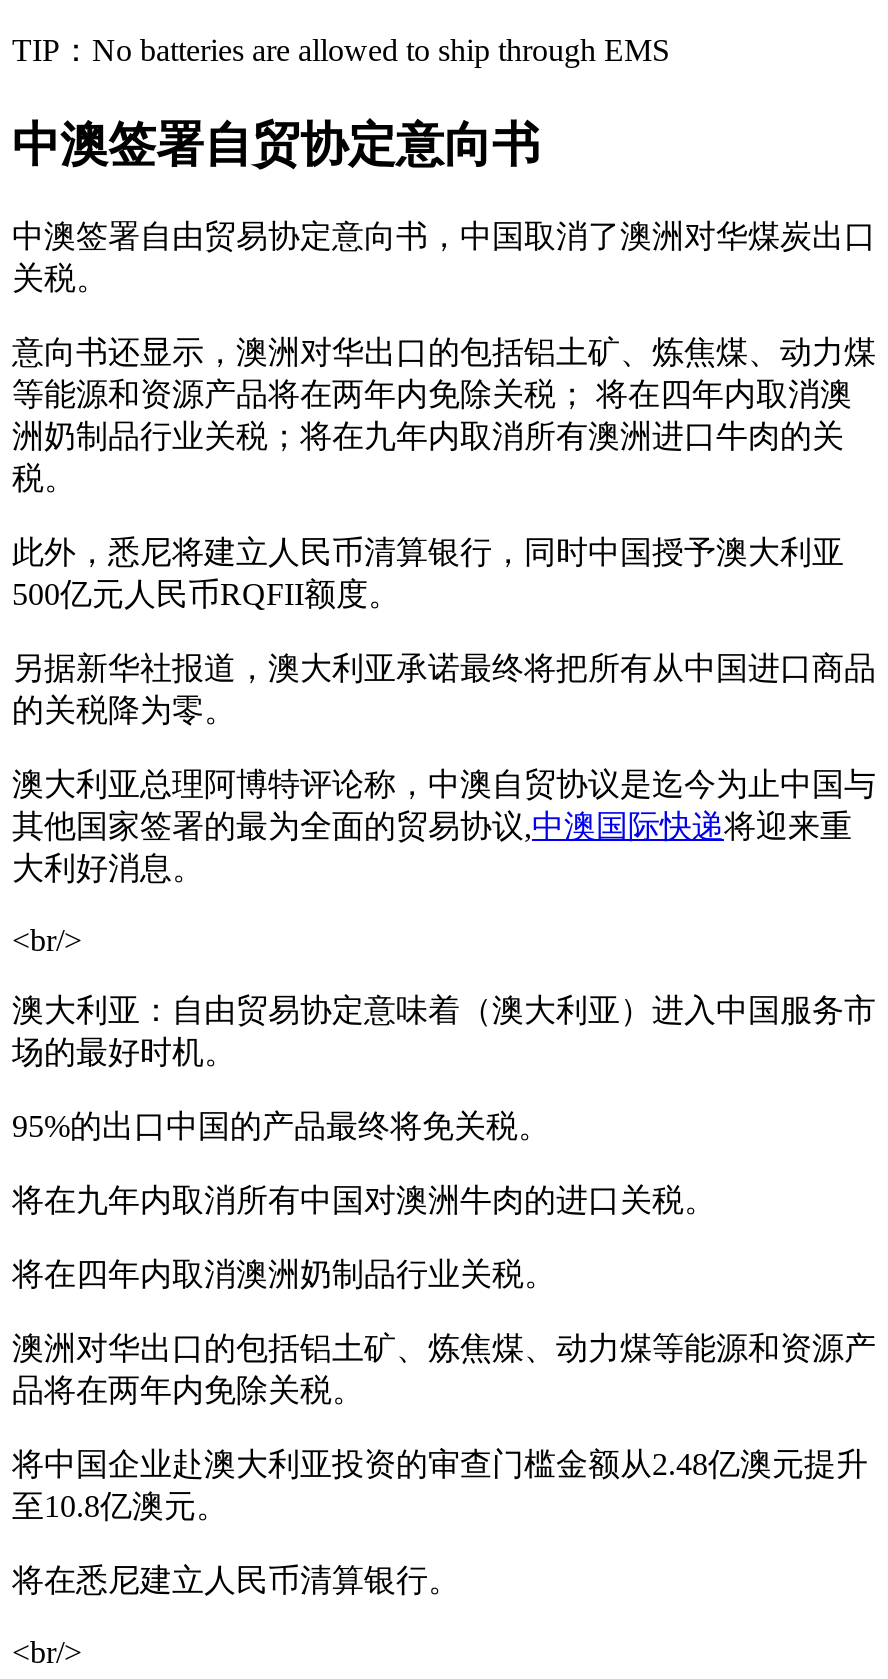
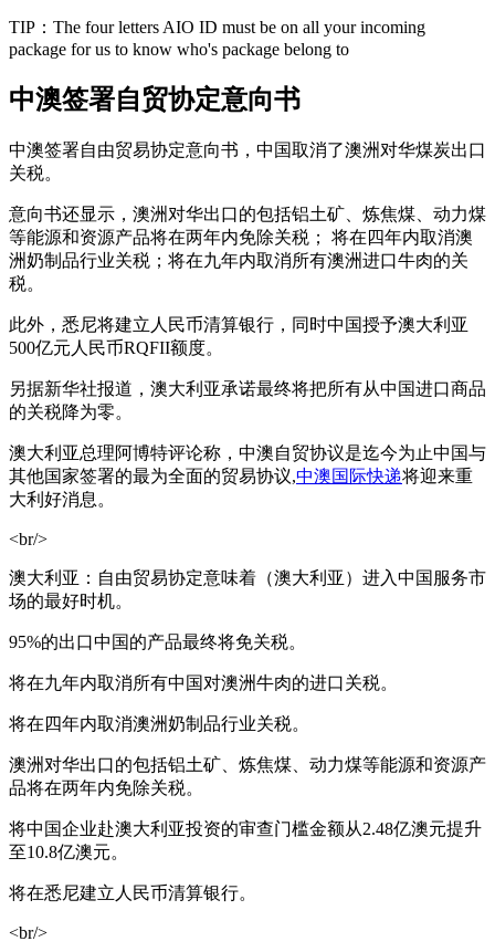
- TIP：No batteries are allowed to ship through EMS
+ TIP：The four letters AIO ID must be on all your incoming
+ package for us to know who's package belong to
